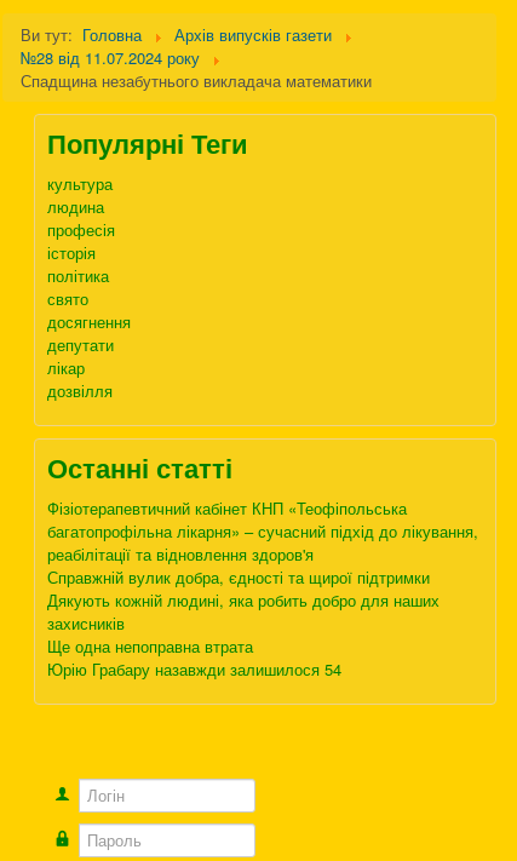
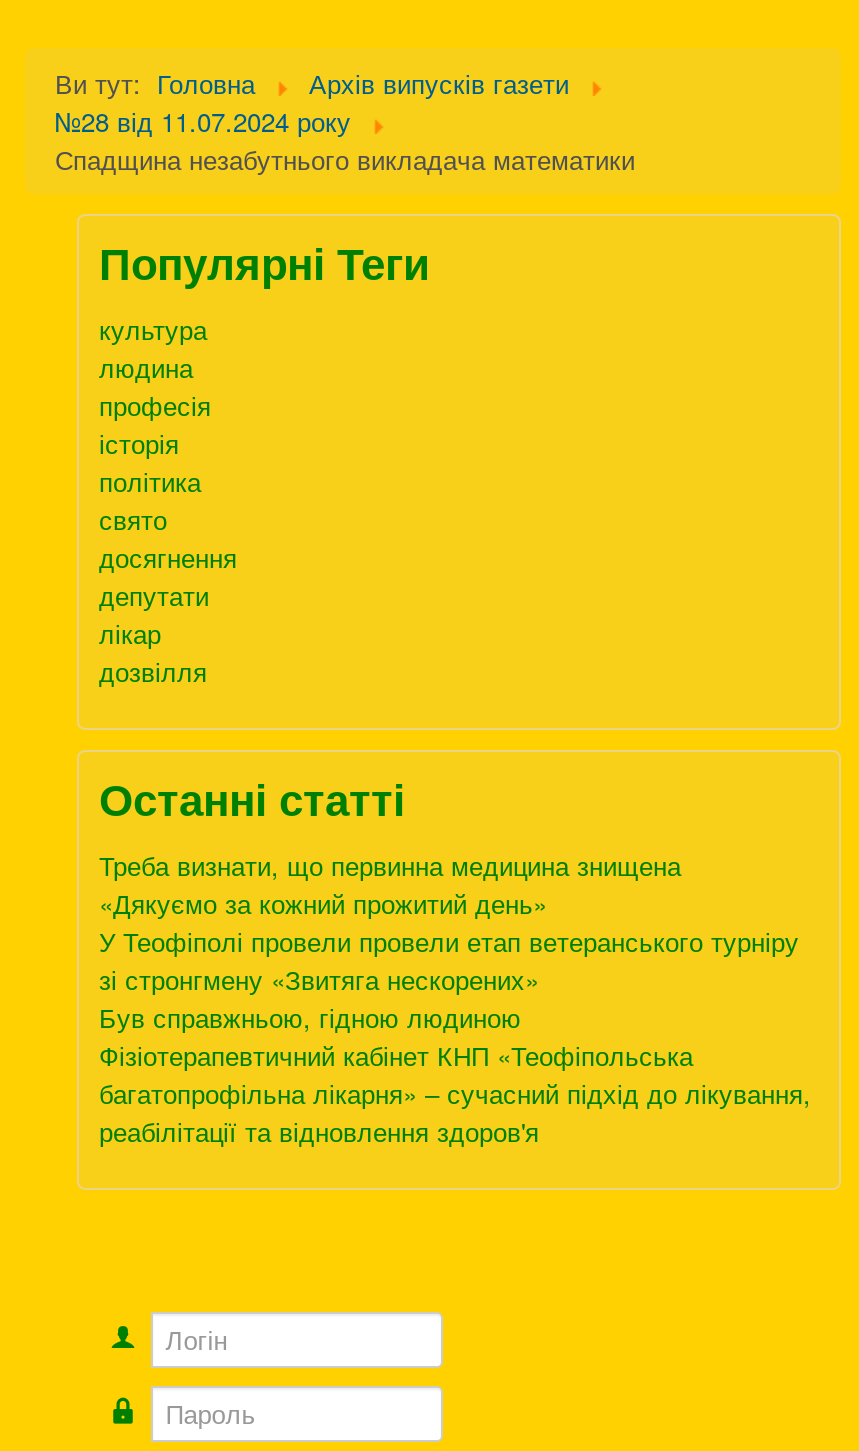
+ Треба визнати, що первинна медицина знищена
+ «Дякуємо за кожний прожитий день»
+ У Теофіполі провели провели етап ветеранського турніру
+ зі стронгмену «Звитяга нескорених»
+ Був справжньою, гідною людиною

moved down: Фізіотерапевтичний кабінет КНП «Теофіпольська | багатопрофільна лікарня» – сучасний підхід до лікування, | реабілітації та відновлення здоров'я

- Справжній вулик добра, єдності та щирої підтримки
- Дякують кожній людині, яка робить добро для наших
- захисників
- Ще одна непоправна втрата
- Юрію Грабару назавжди залишилося 54
